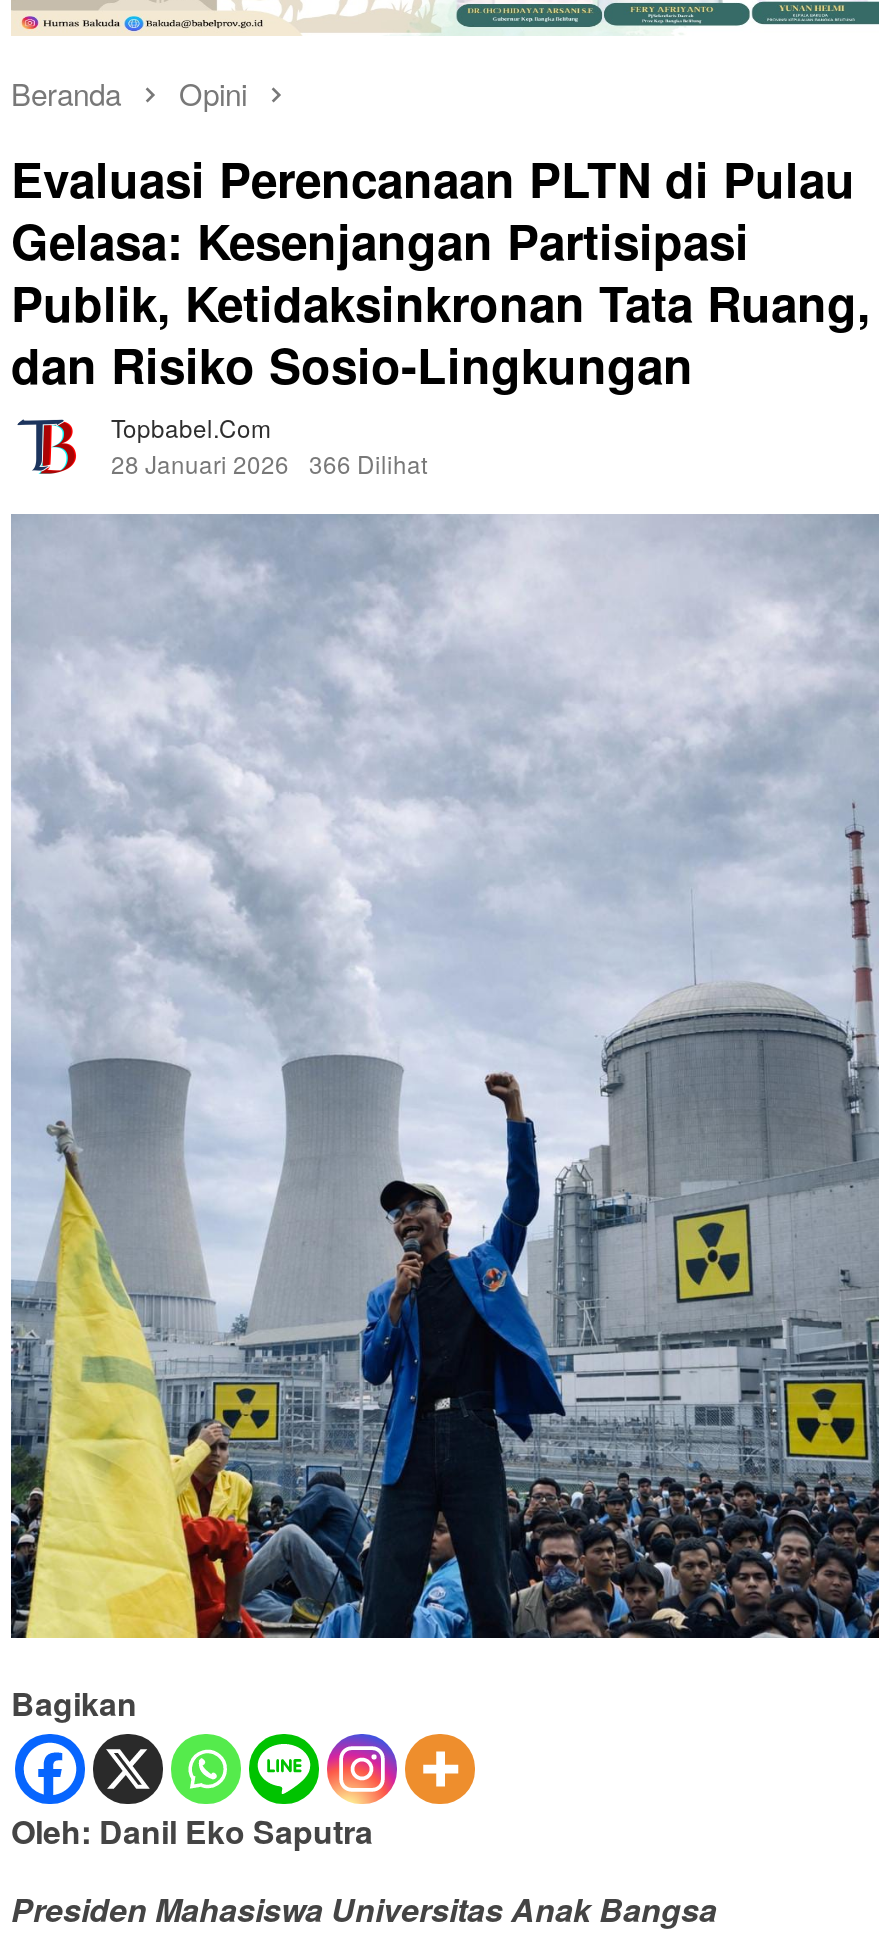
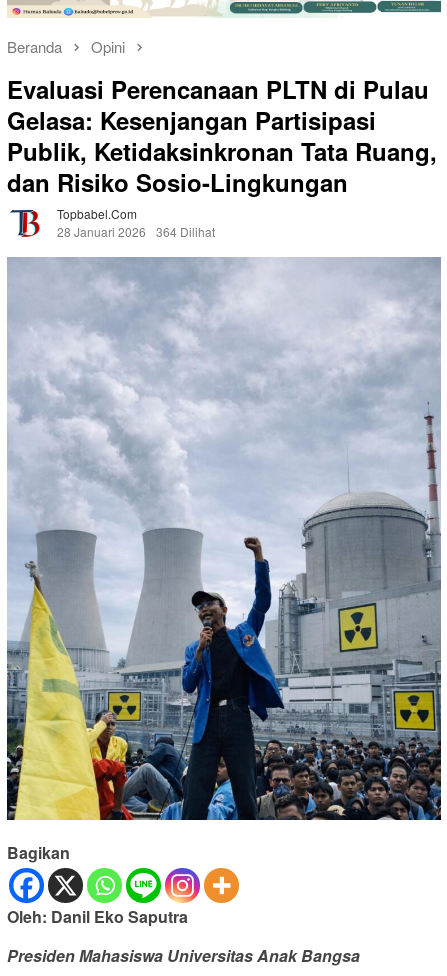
- 28 Januari 2026 366 Dilihat
+ 28 Januari 2026 364 Dilihat
